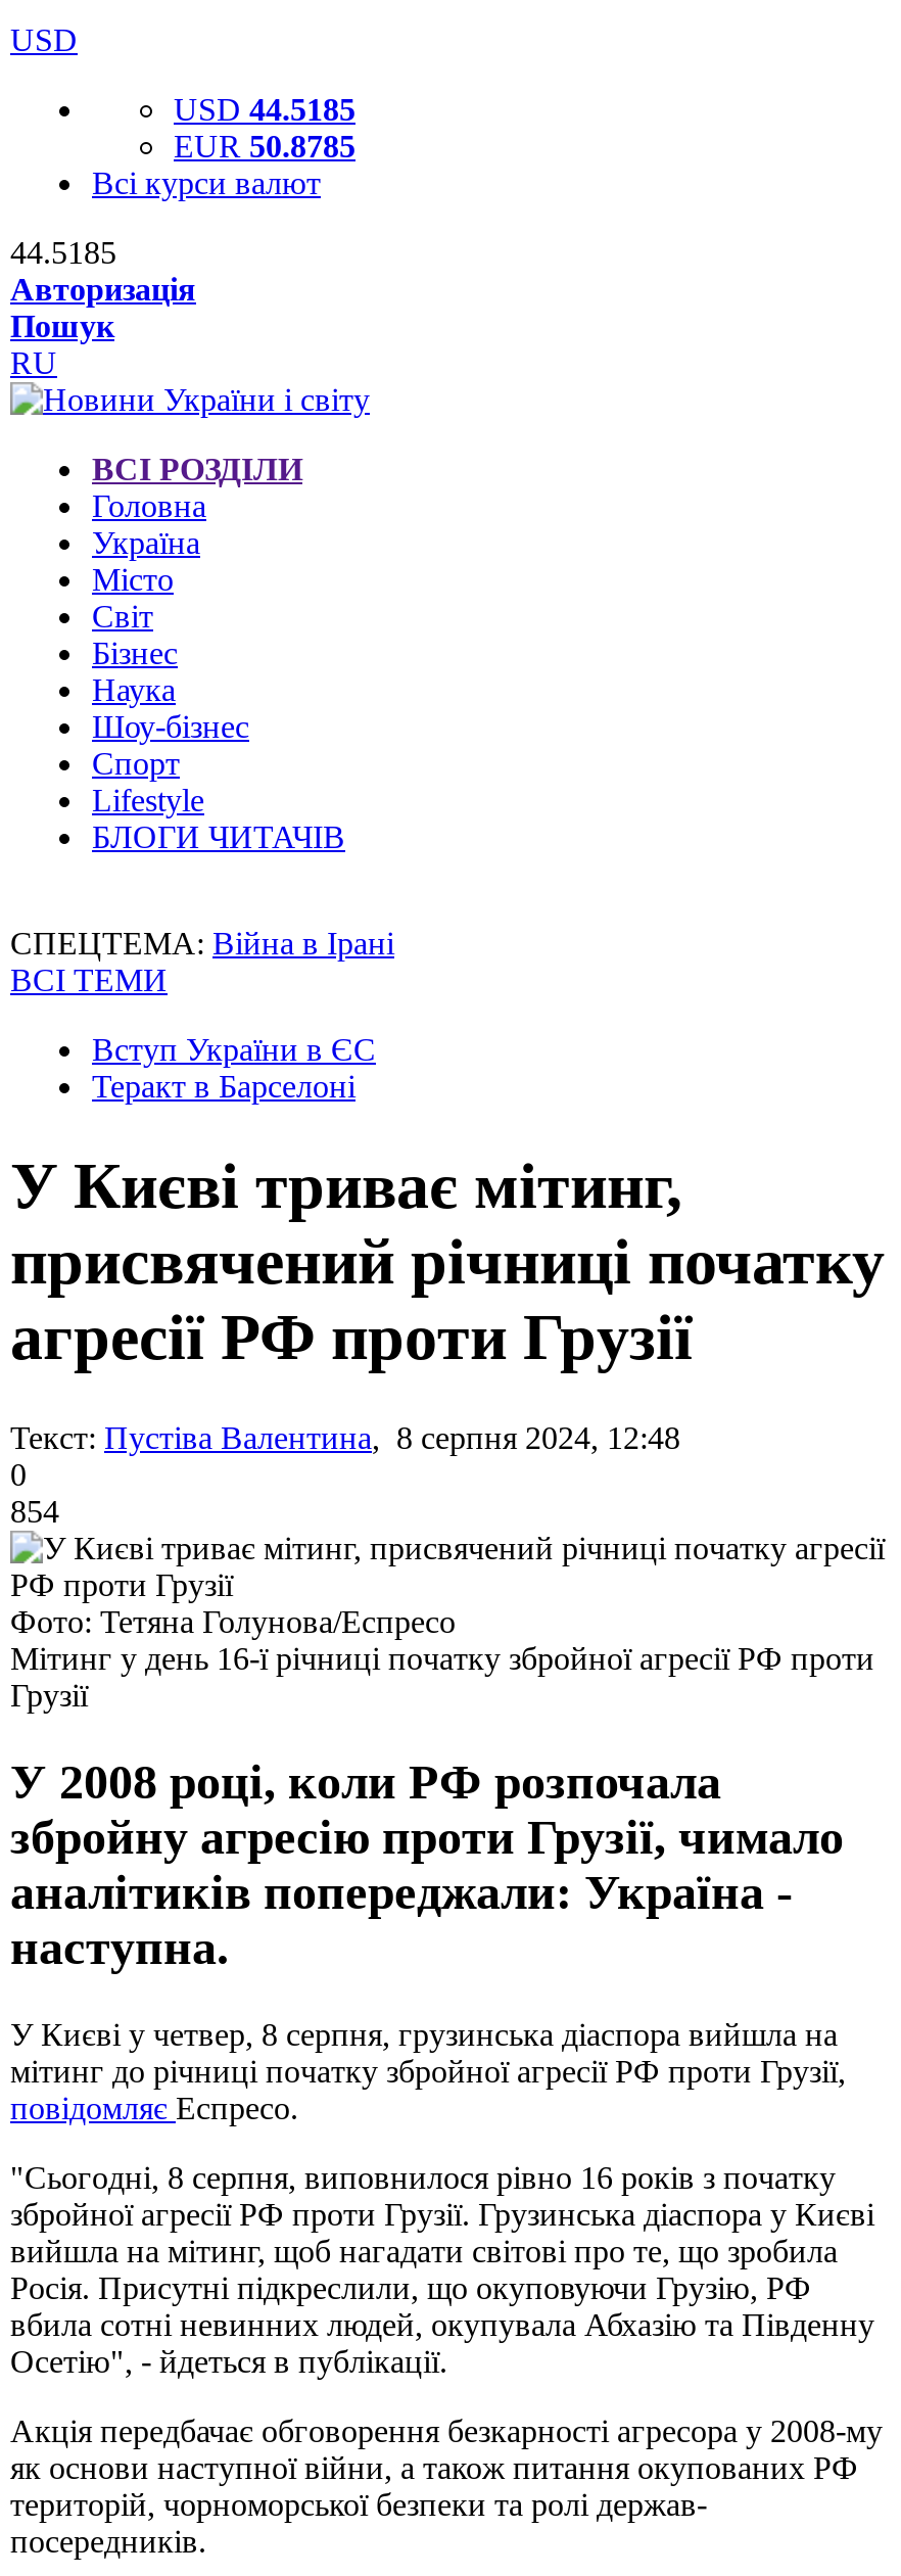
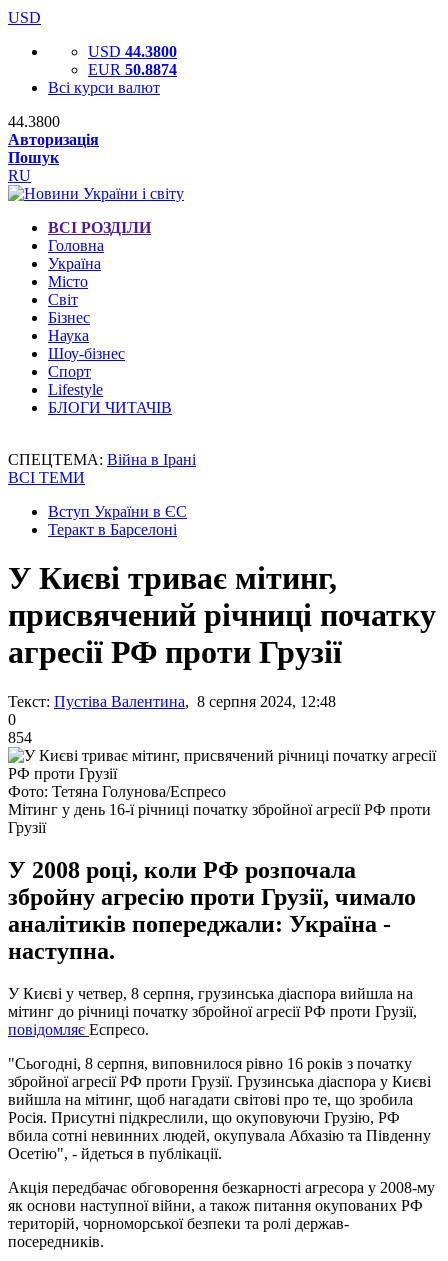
- USD 44.5185
+ USD 44.3800

- EUR 50.8785
+ EUR 50.8874

- 44.5185
+ 44.3800
